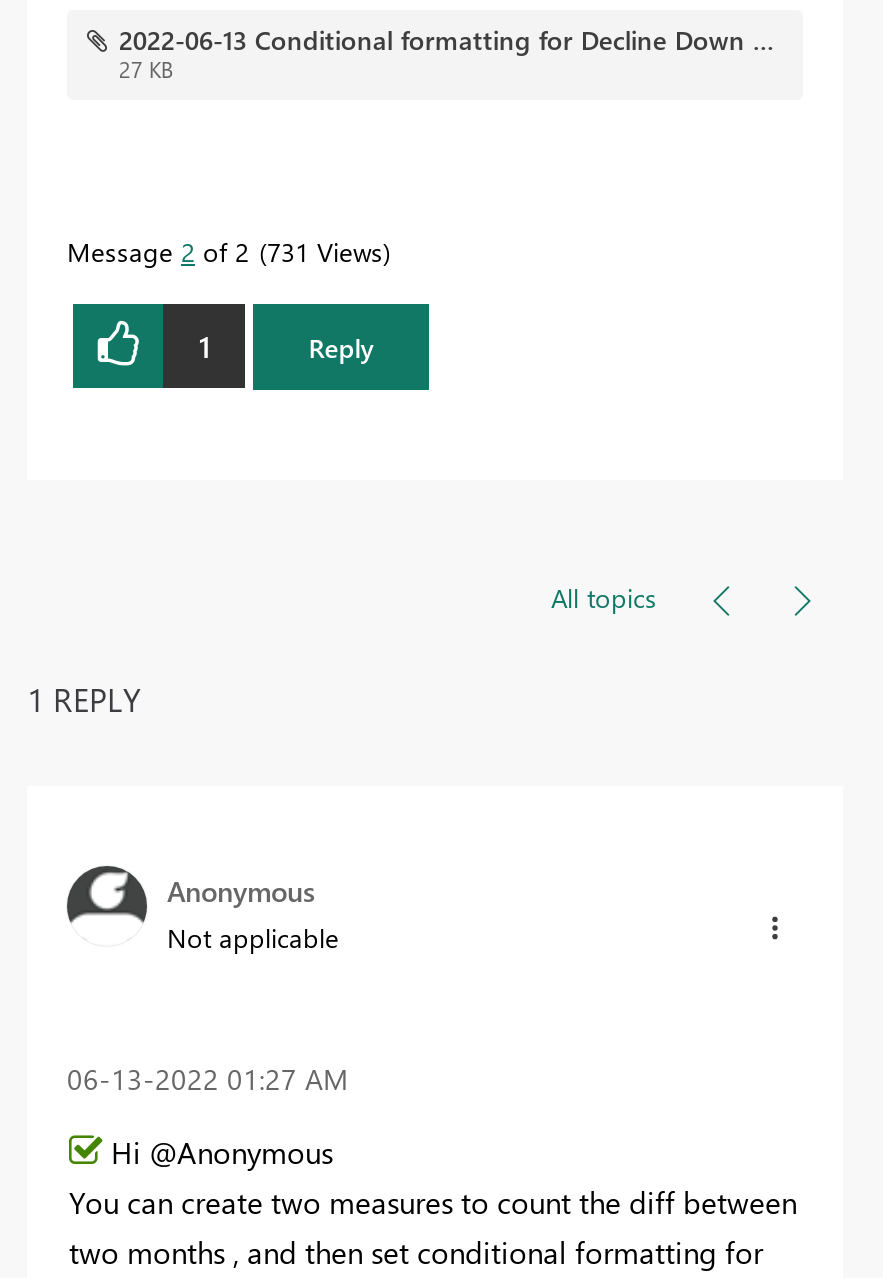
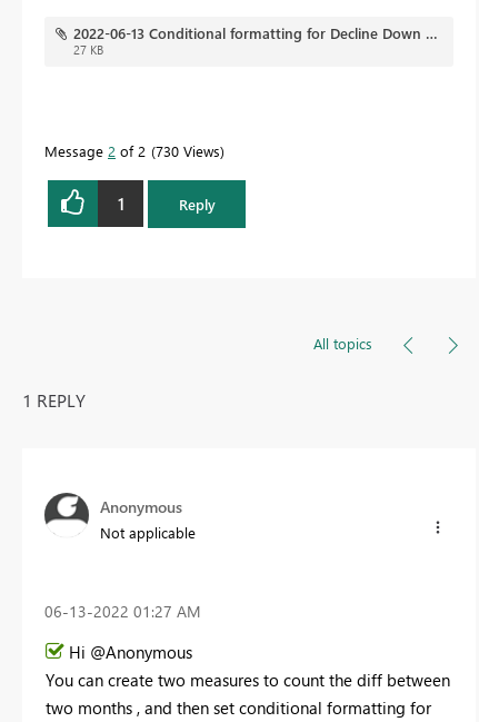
- Message 2 of 2 731 Views
+ Message 2 of 2 730 Views
